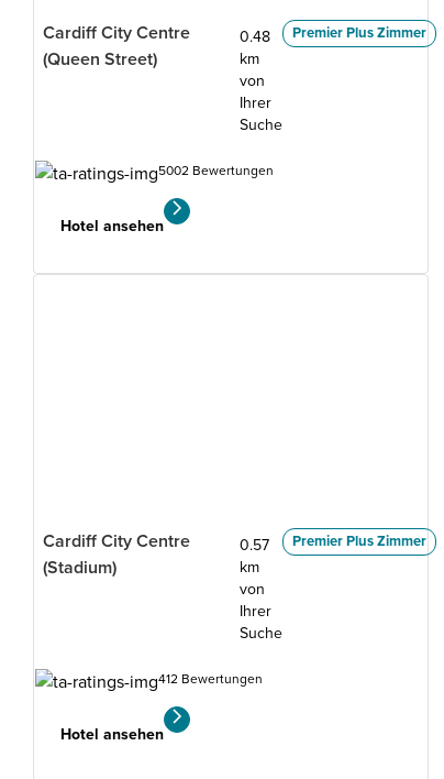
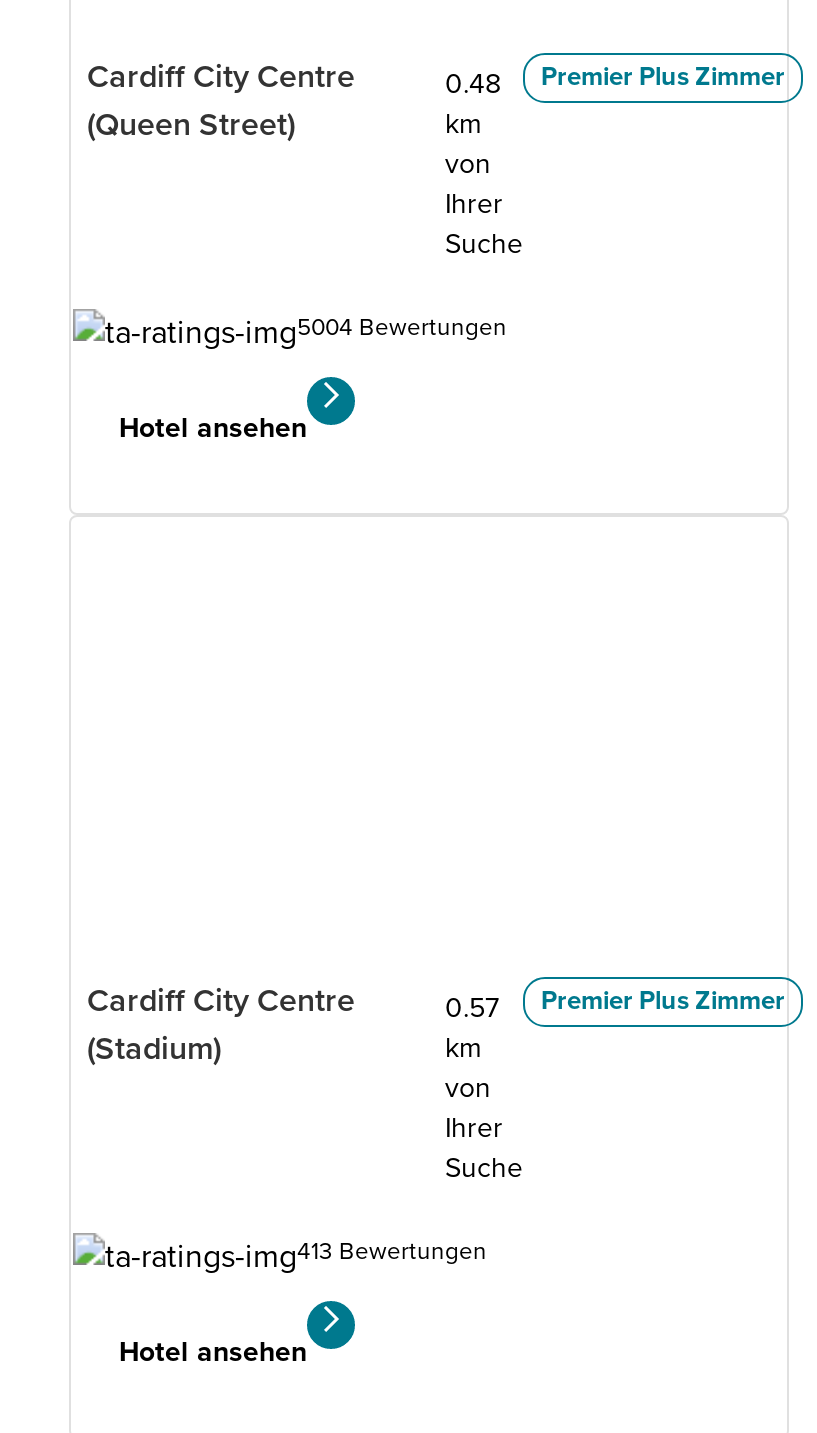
- 5002 Bewertungen
+ 5004 Bewertungen

- 412 Bewertungen
+ 413 Bewertungen
